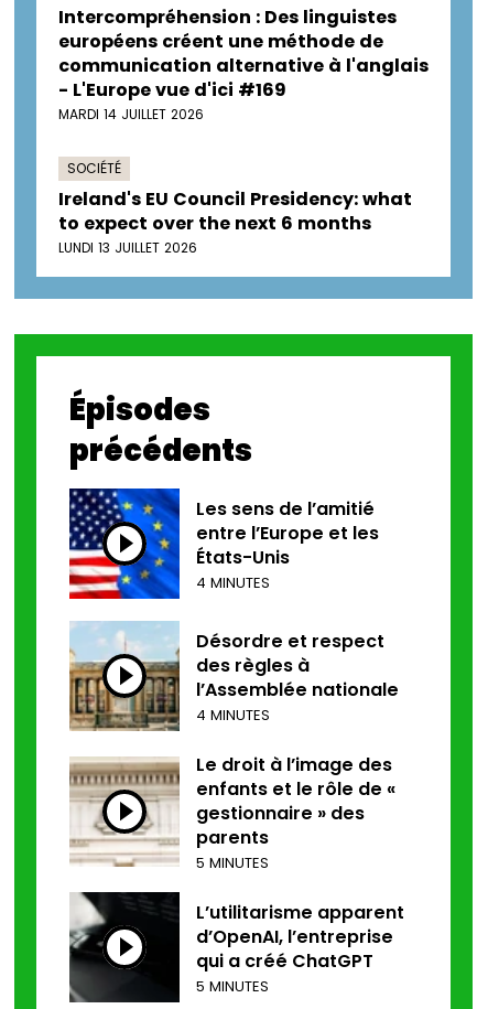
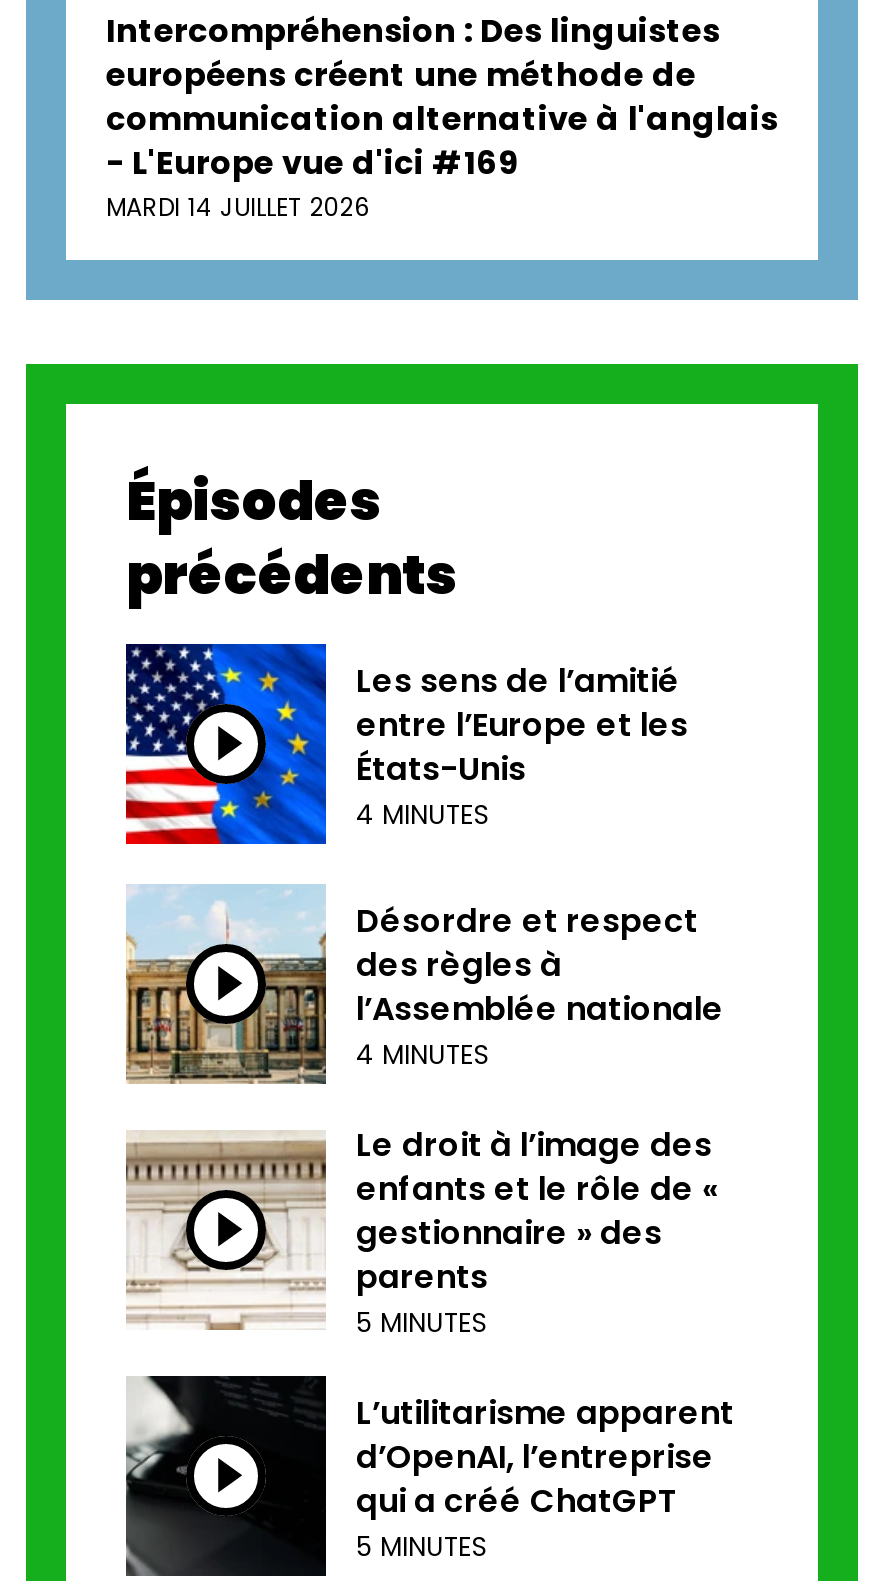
- SOCIÉTÉ
- Ireland's EU Council Presidency: what
- to expect over the next 6 months
- LUNDI 13 JUILLET 2026
